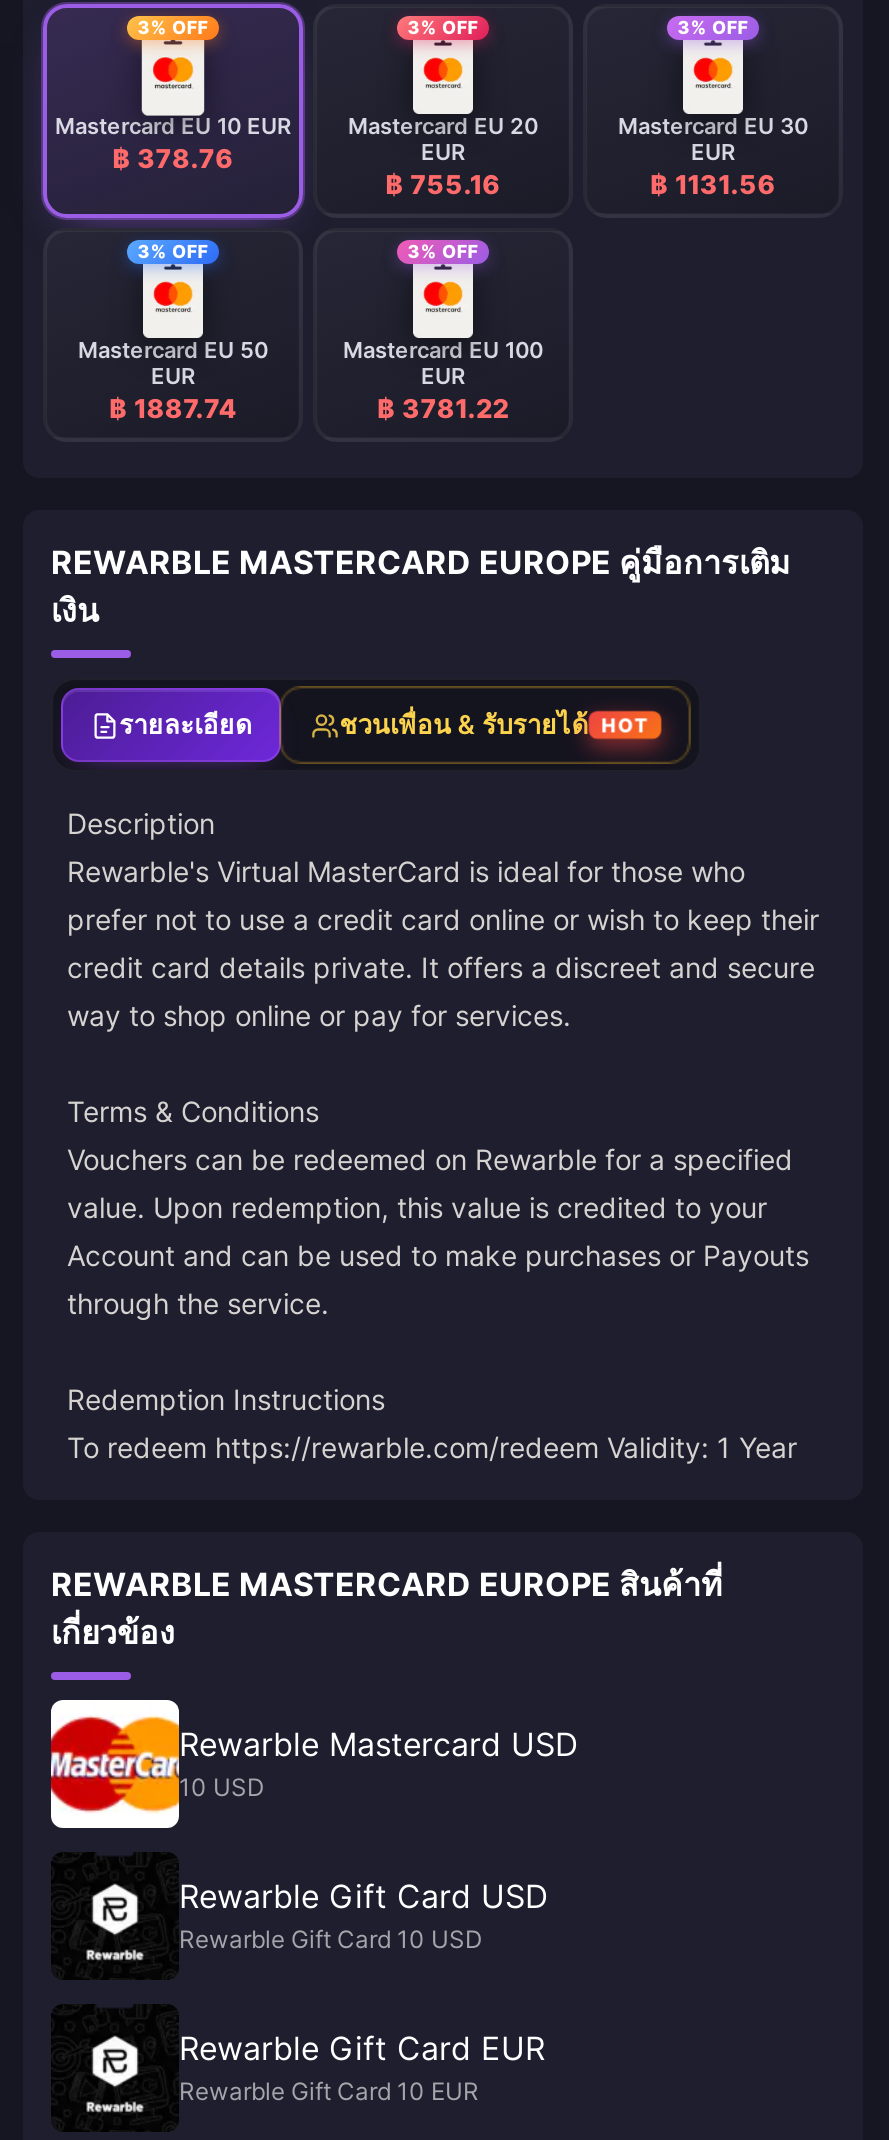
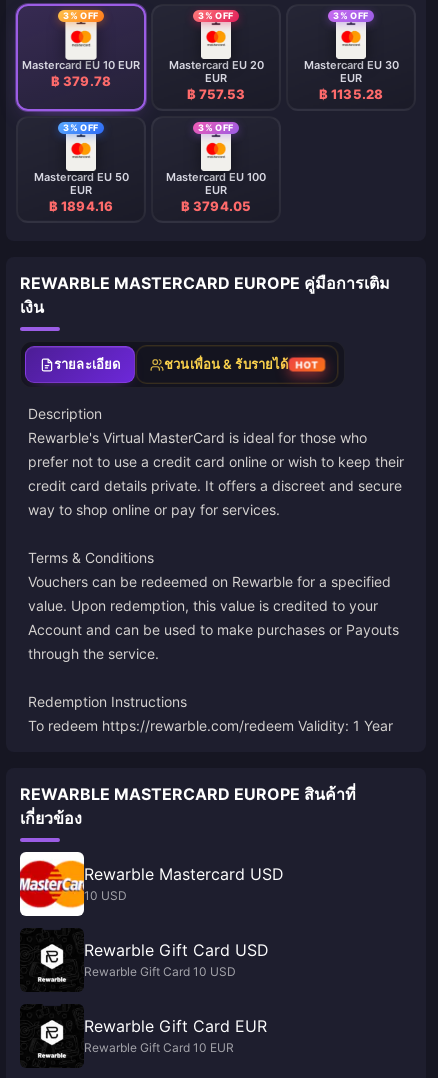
- ฿ 378.76
+ ฿ 379.78

- ฿ 755.16
+ ฿ 757.53

- ฿ 1131.56
+ ฿ 1135.28

- ฿ 1887.74
+ ฿ 1894.16

- ฿ 3781.22
+ ฿ 3794.05
